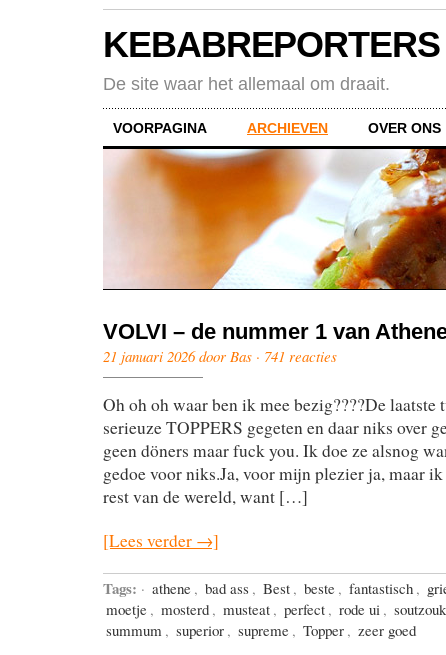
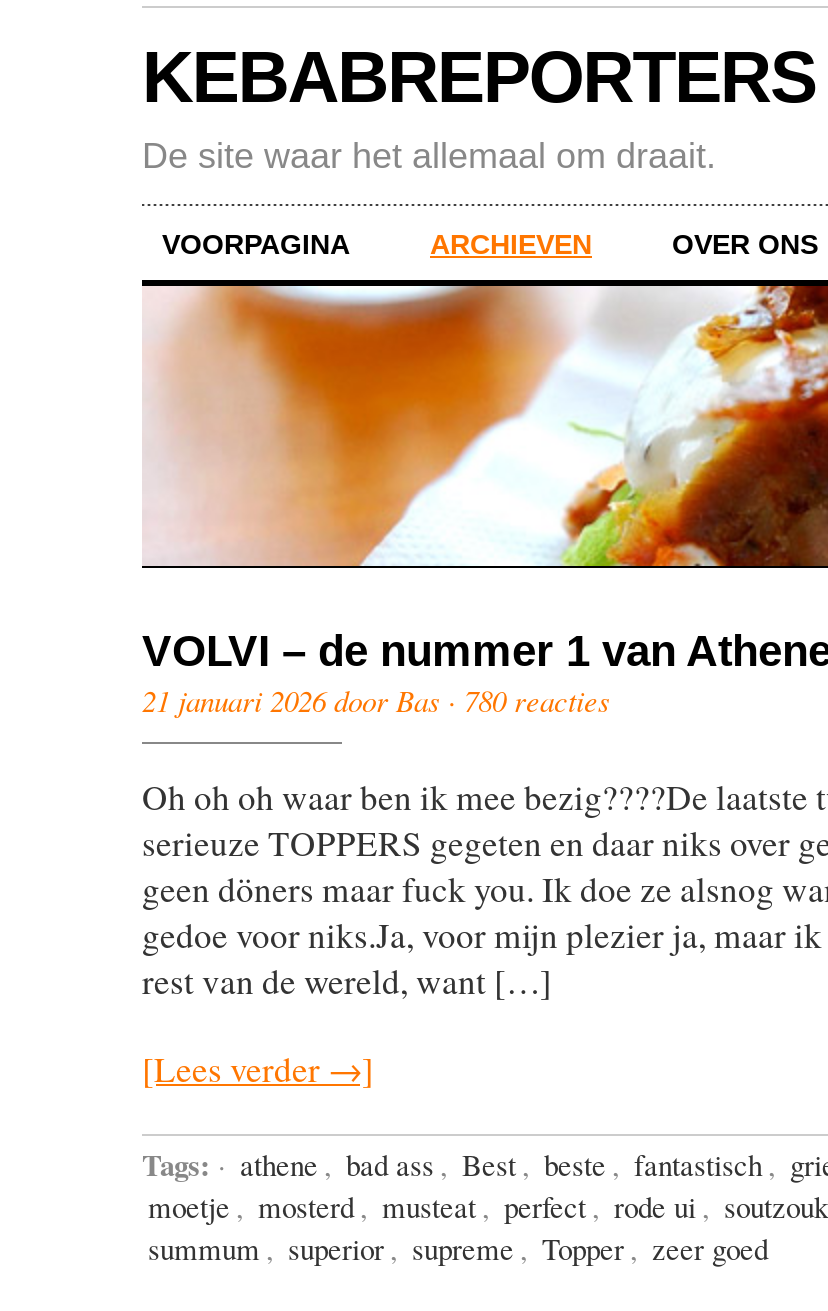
- 21 januari 2026 door Bas · 741 reacties
+ 21 januari 2026 door Bas · 780 reacties
